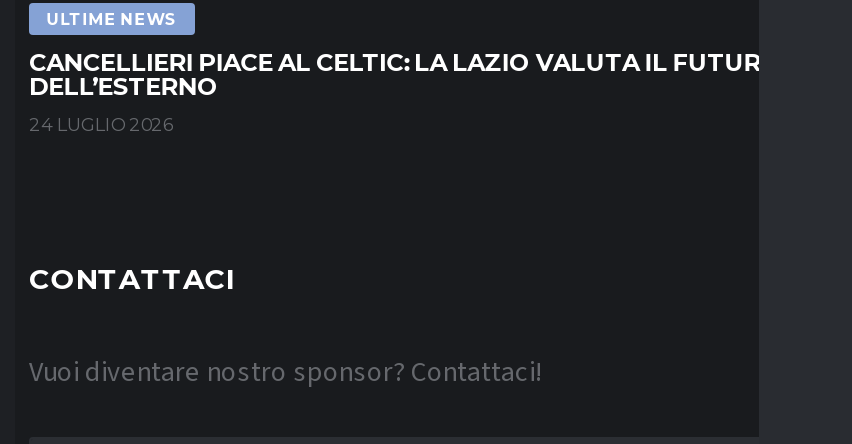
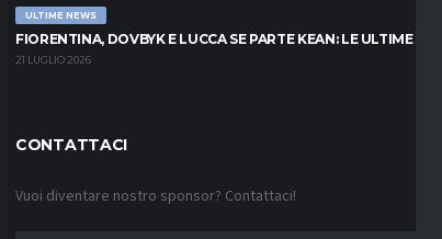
- CANCELLIERI PIACE AL CELTIC: LA LAZIO VALUTA IL FUTURO
- DELL’ESTERNO
- 24 LUGLIO 2026
+ FIORENTINA, DOVBYK E LUCCA SE PARTE KEAN: LE ULTIME
+ 21 LUGLIO 2026
